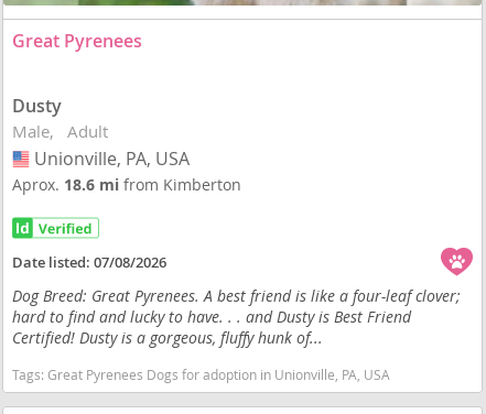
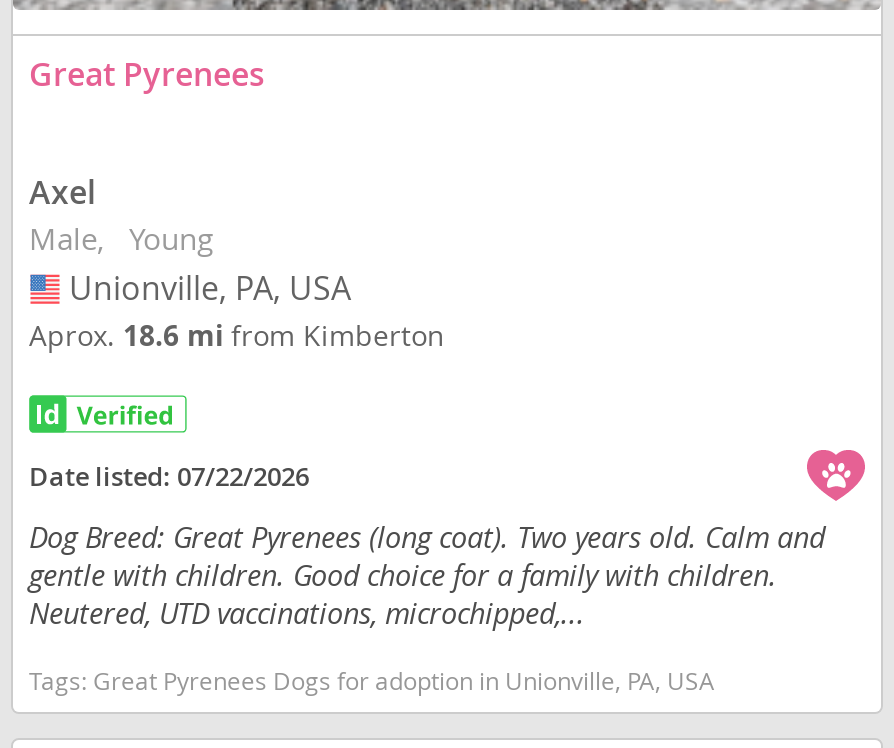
- Dusty
+ Axel

- Adult
+ Young

- Date listed: 07/08/2026
+ Date listed: 07/22/2026

- Dog Breed: Great Pyrenees. A best friend is like a four-leaf clover;
- hard to find and lucky to have. . . and Dusty is Best Friend
- Certified! Dusty is a gorgeous, fluffy hunk of...
+ Dog Breed: Great Pyrenees (long coat). Two years old. Calm and
+ gentle with children. Good choice for a family with children.
+ Neutered, UTD vaccinations, microchipped,...
